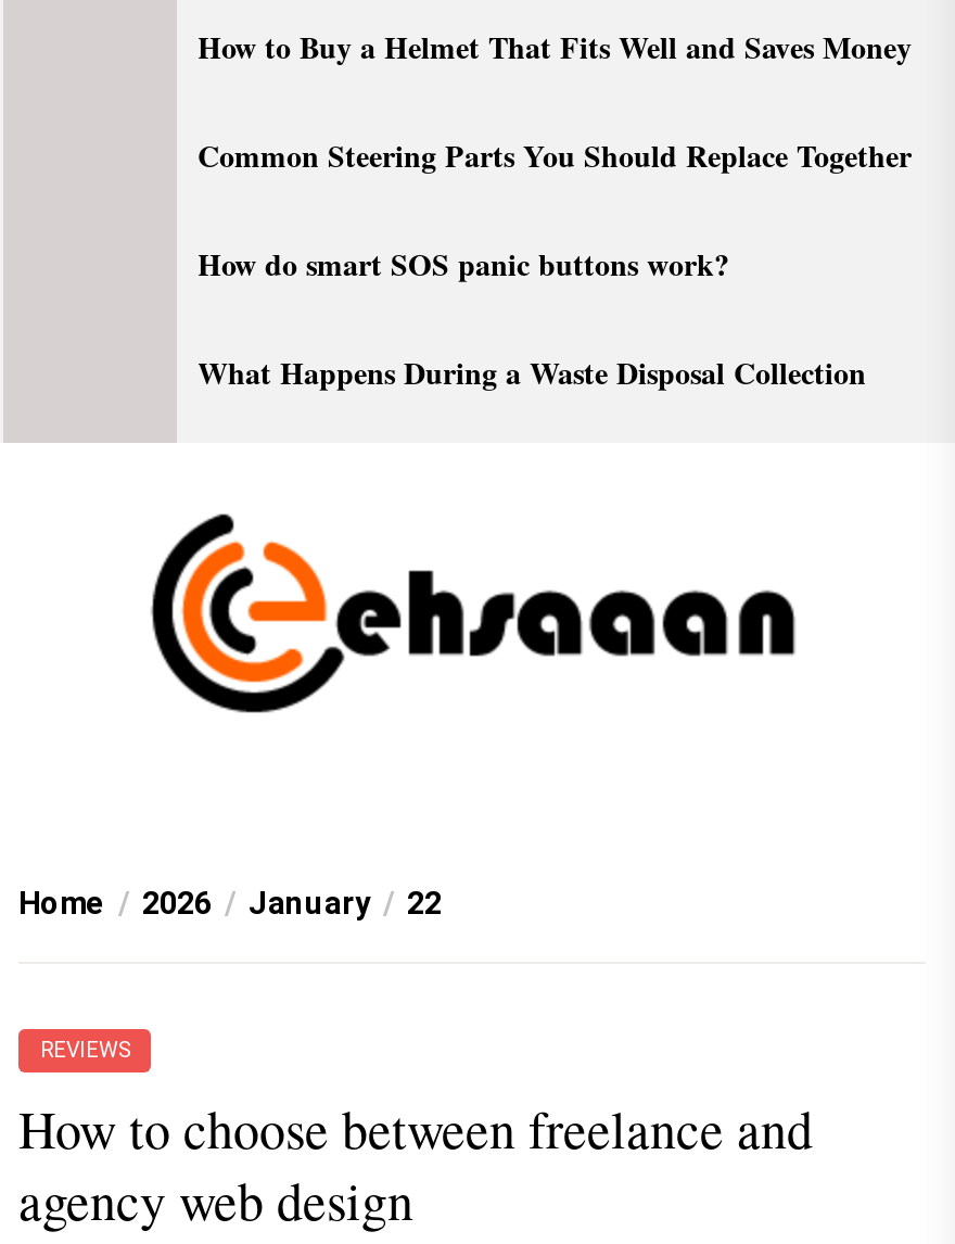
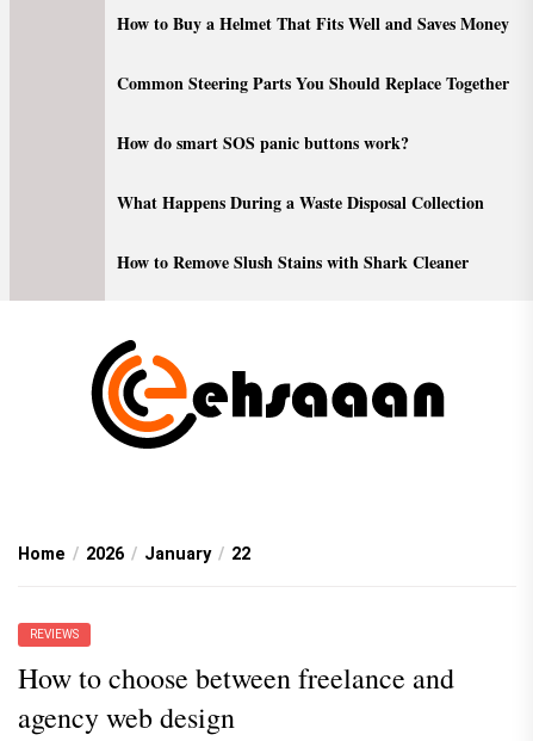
+ How to Remove Slush Stains with Shark Cleaner
